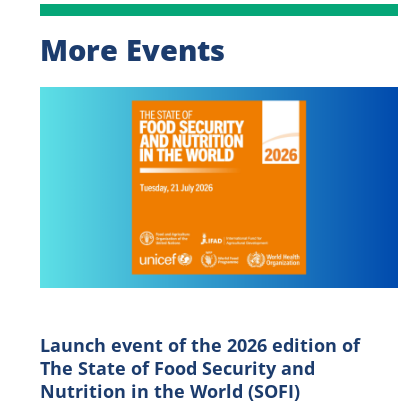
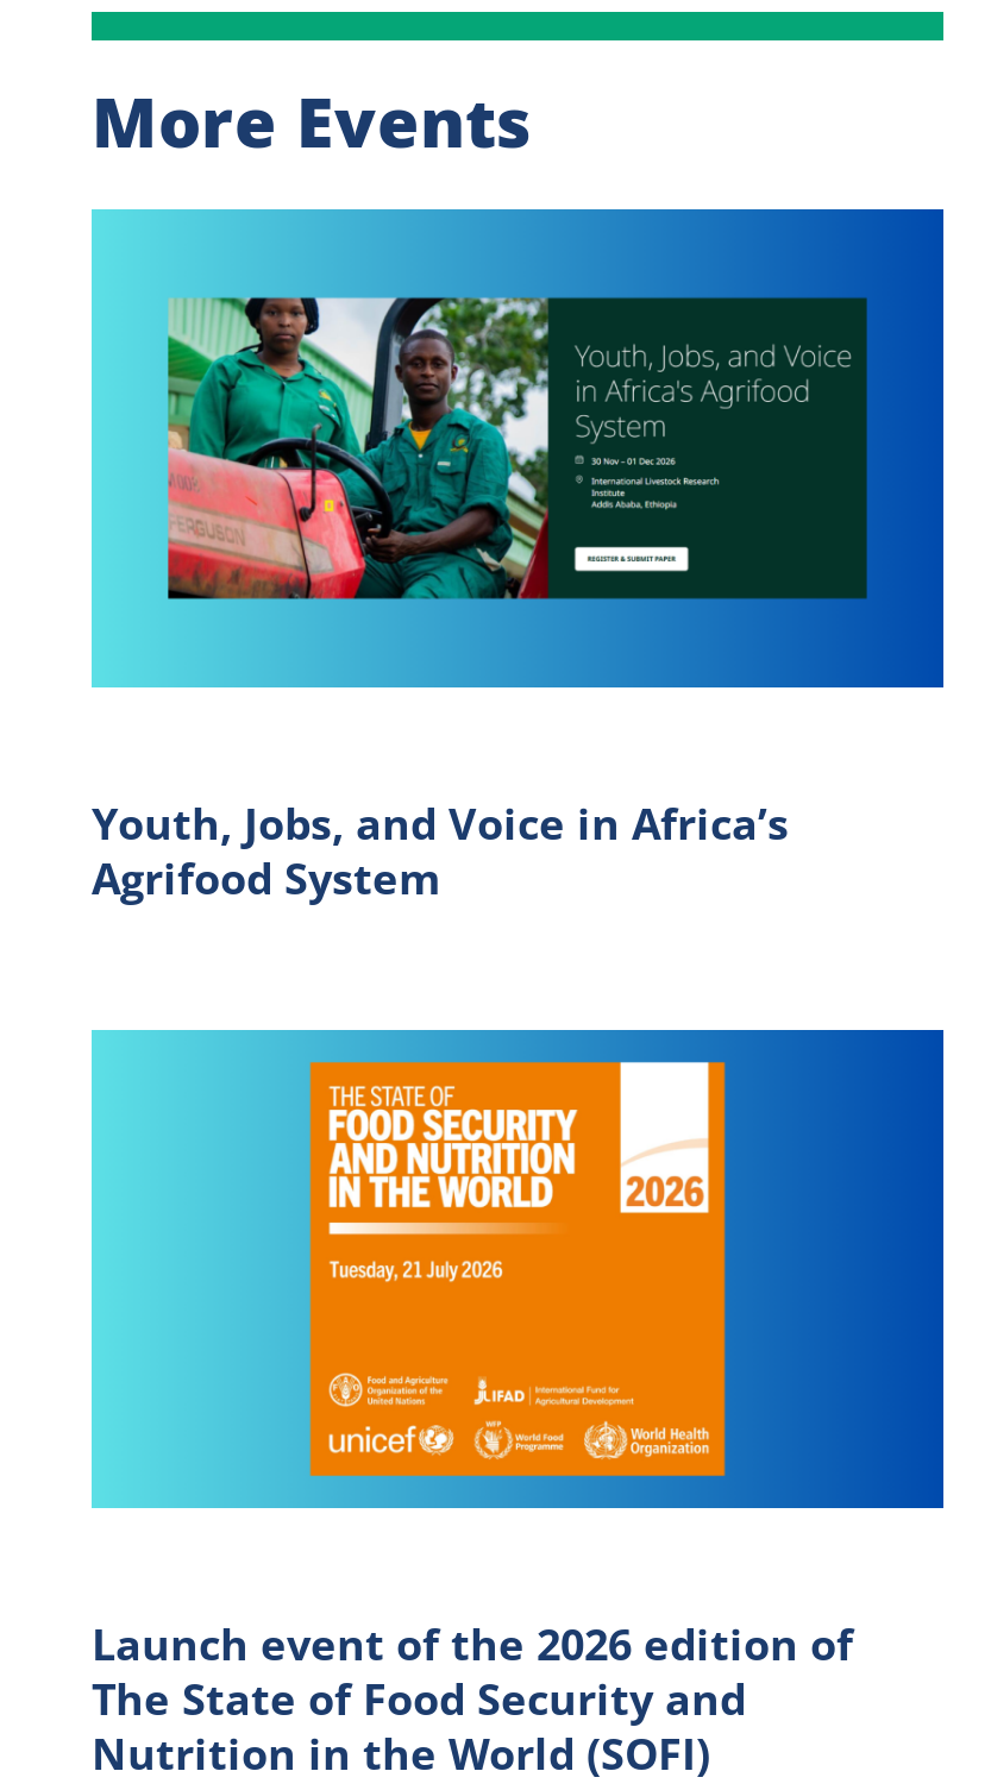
+ Youth, Jobs, and Voice in Africa’s
+ Agrifood System

+ [image]
